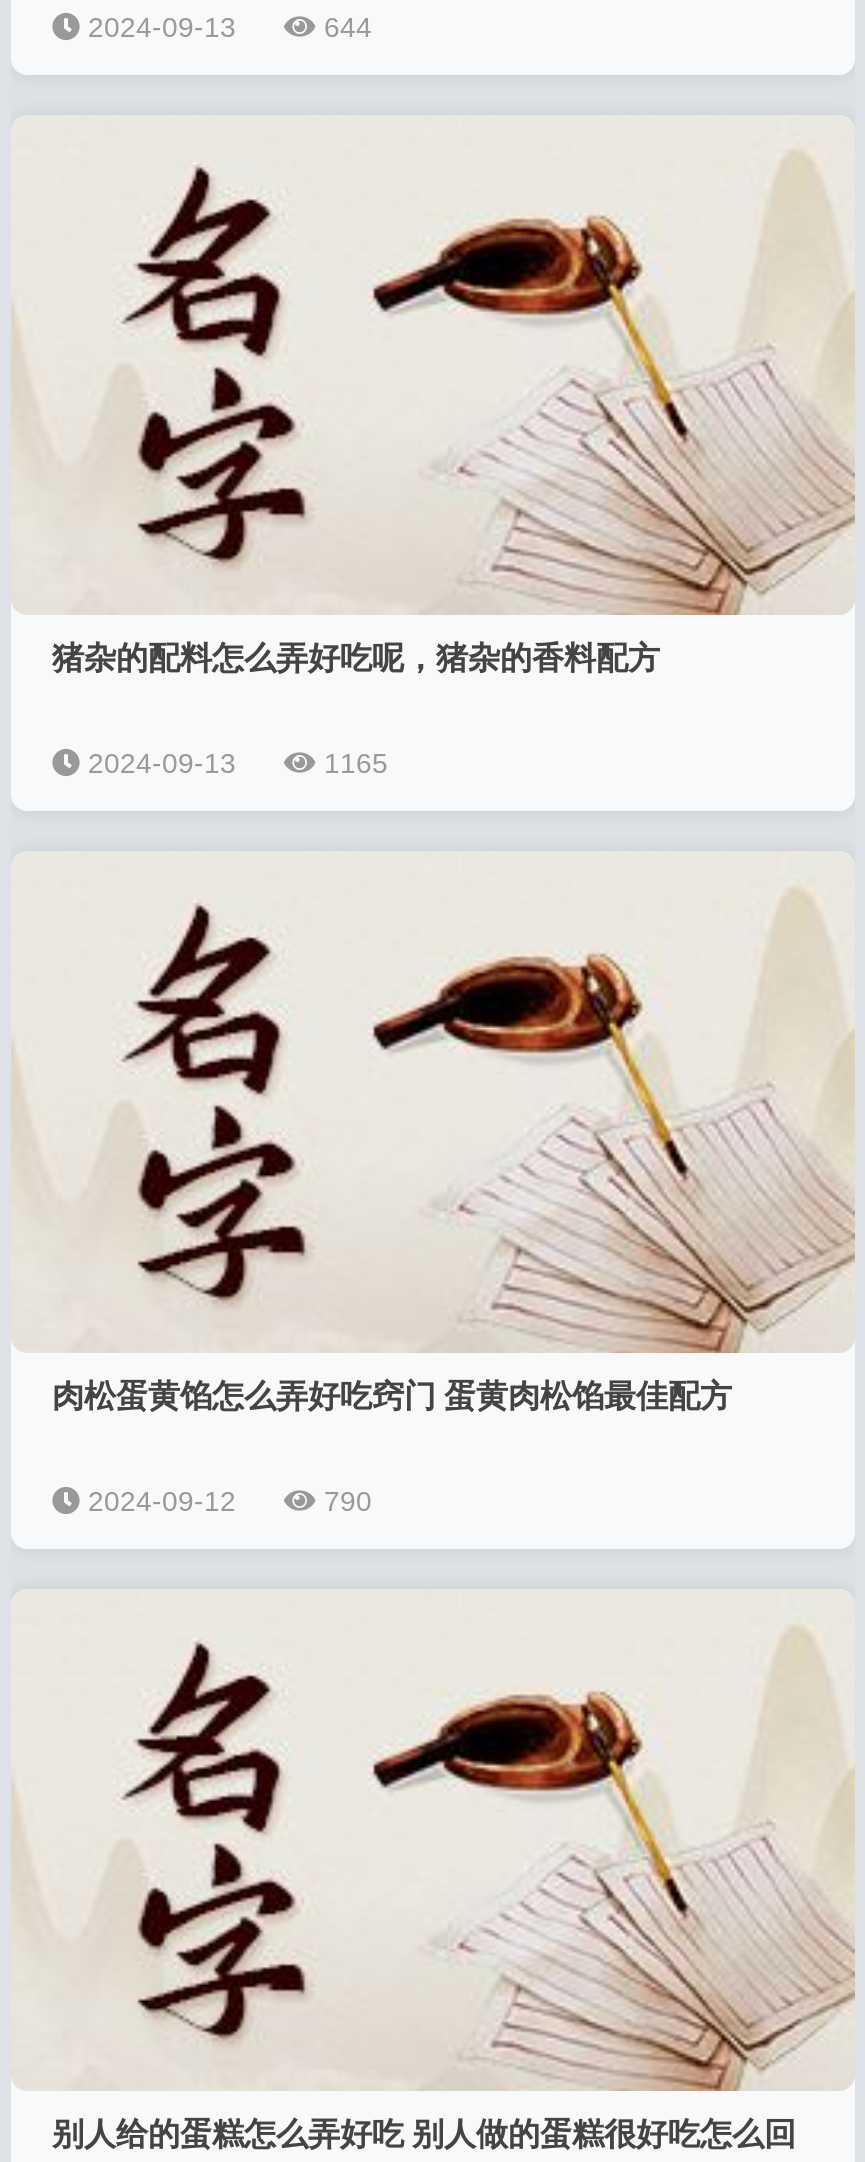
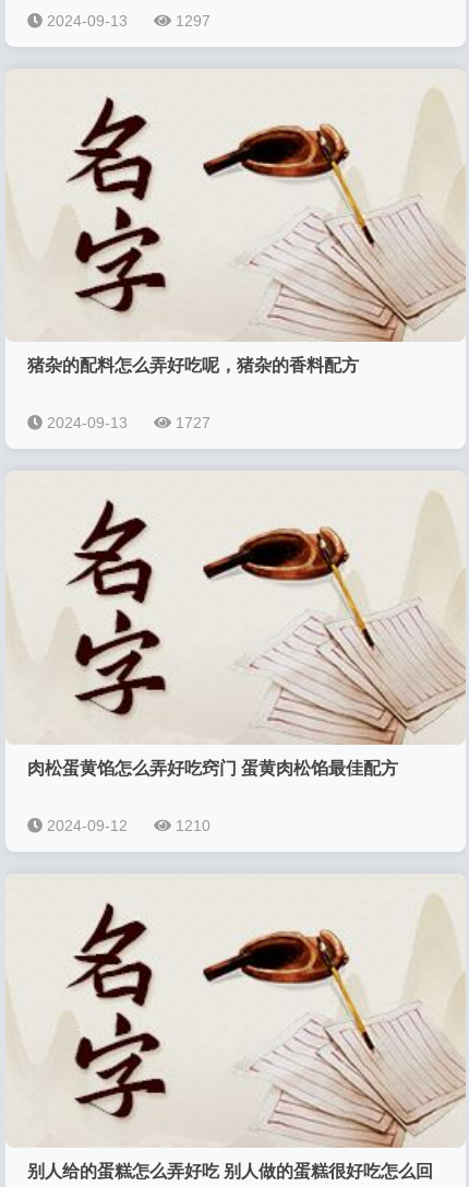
- 644
+ 1297

- 1165
+ 1727

- 790
+ 1210
